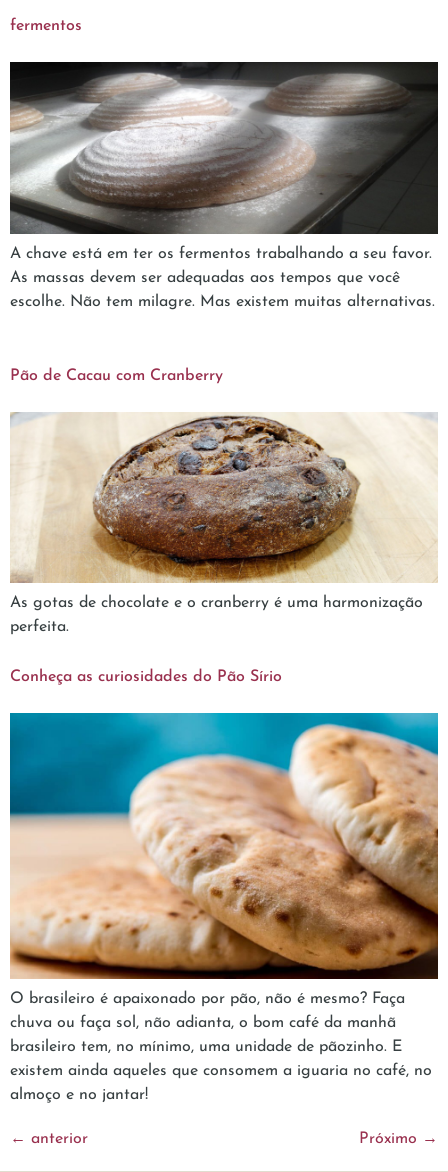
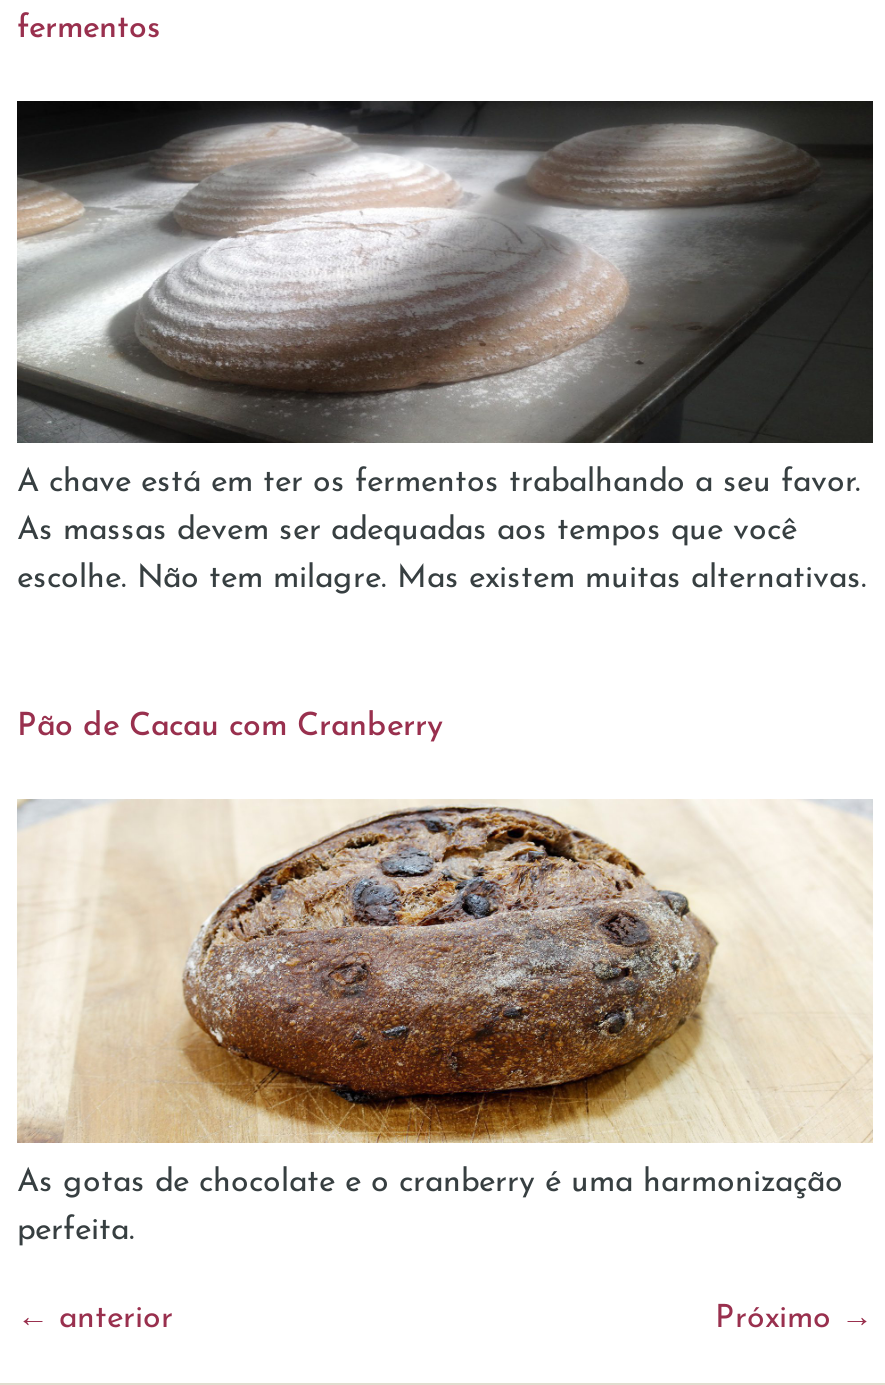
- Conheça as curiosidades do Pão Sírio

- [image]
- O brasileiro é apaixonado por pão, não é mesmo? Faça
- chuva ou faça sol, não adianta, o bom café da manhã
- brasileiro tem, no mínimo, uma unidade de pãozinho. E
- existem ainda aqueles que consomem a iguaria no café, no
- almoço e no jantar!
